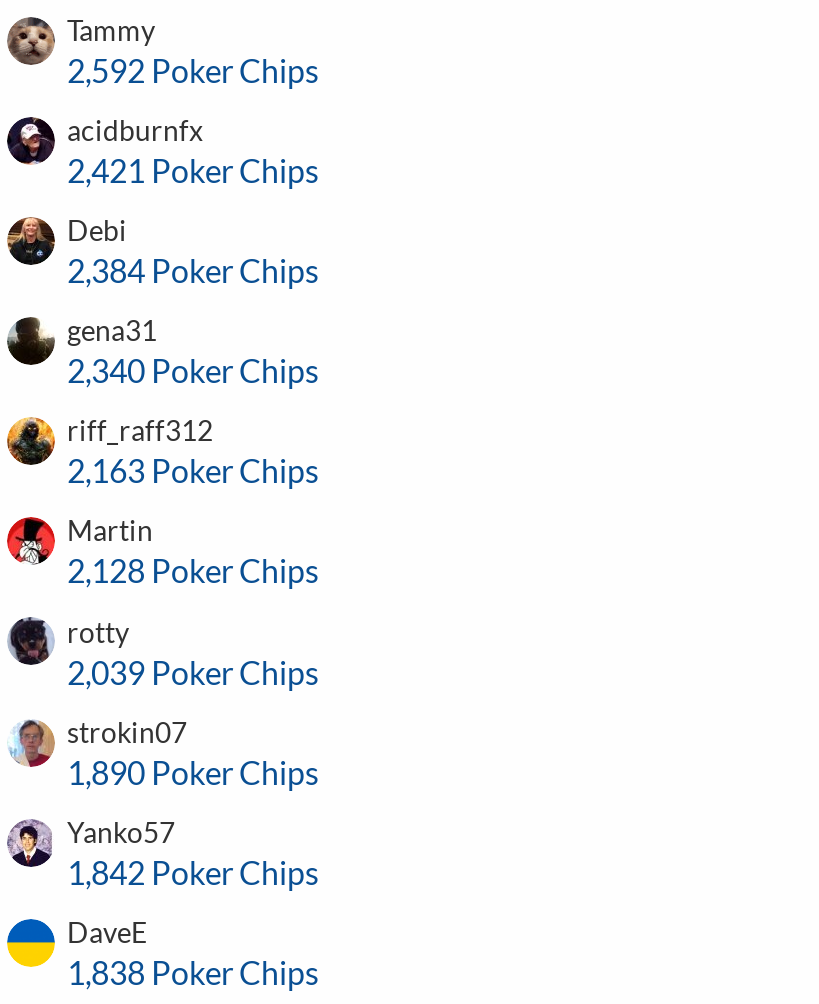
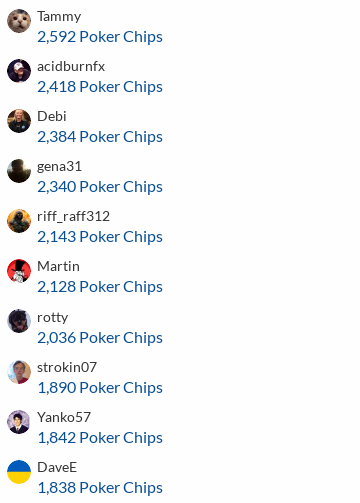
- 2,421 Poker Chips
+ 2,418 Poker Chips

- 2,163 Poker Chips
+ 2,143 Poker Chips

- 2,039 Poker Chips
+ 2,036 Poker Chips
